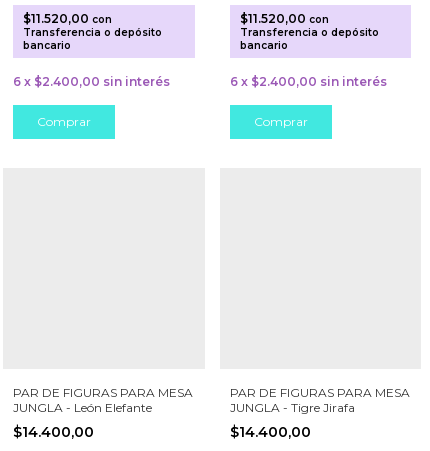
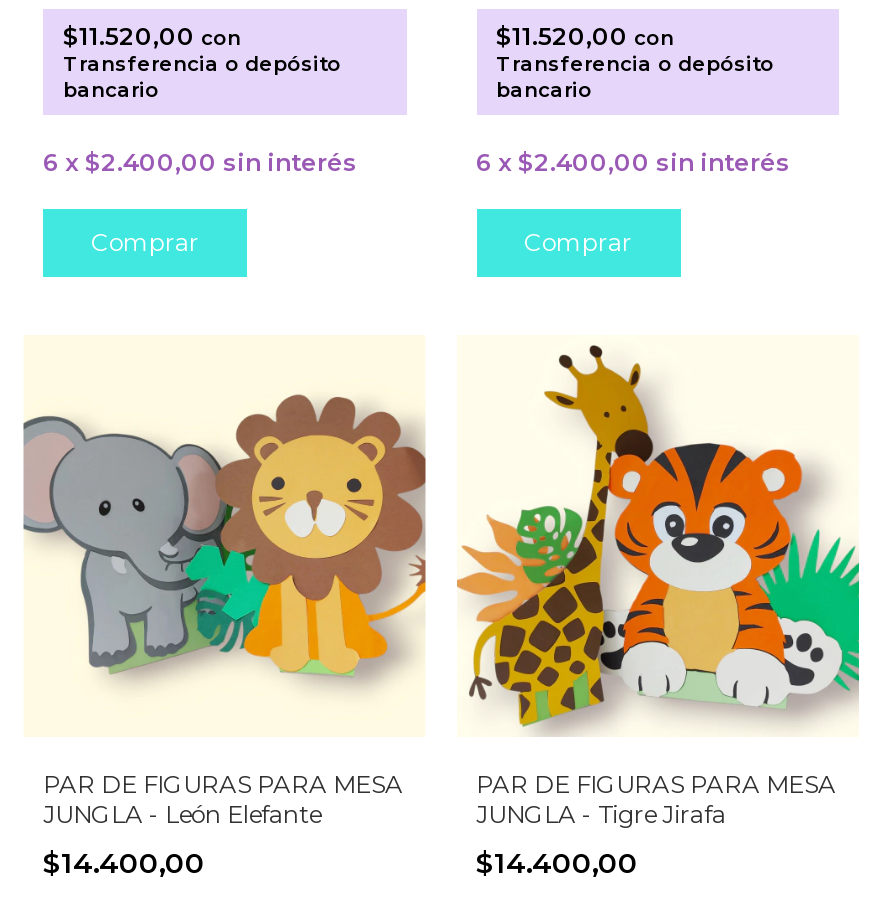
+ [image]

+ [image]
